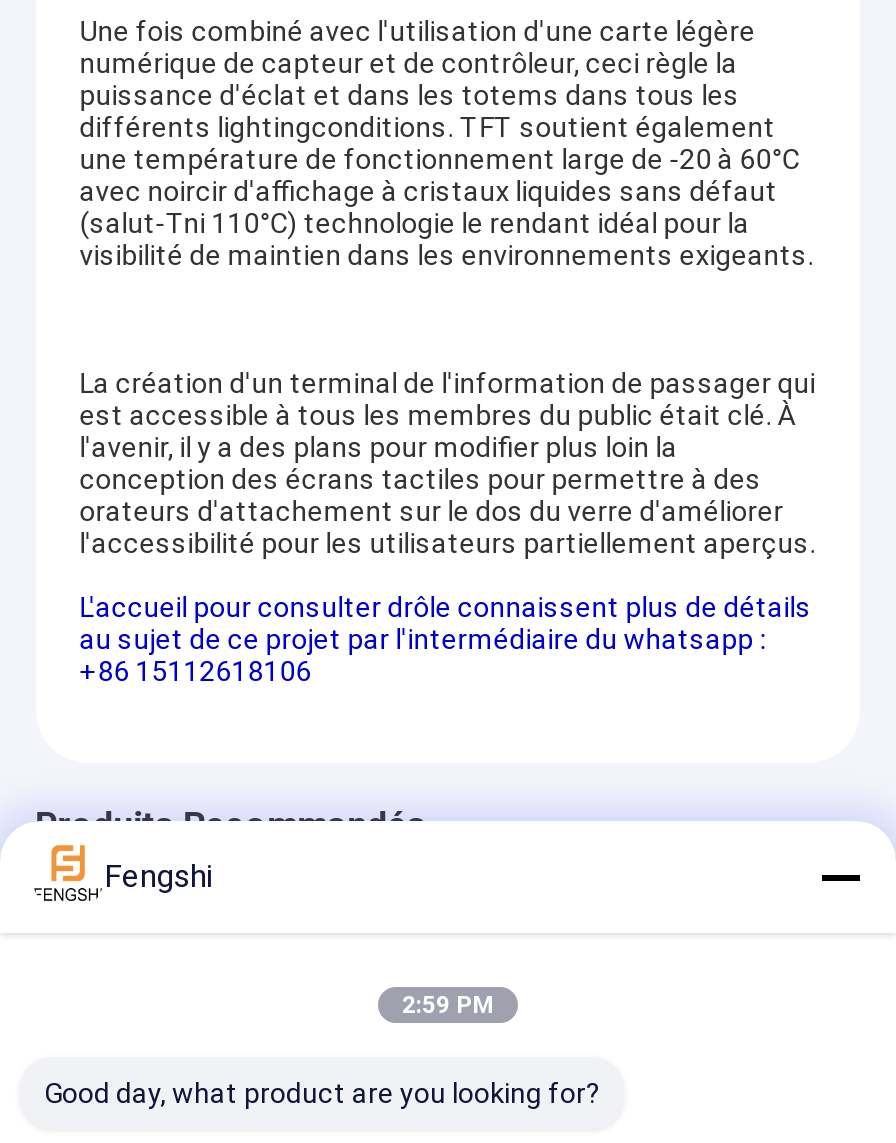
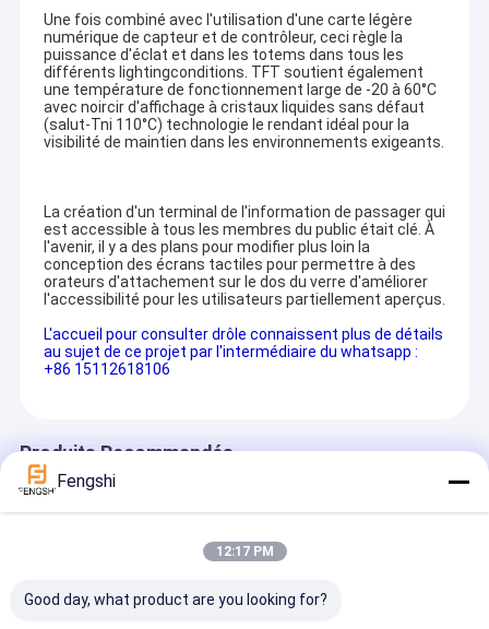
- 2:59 PM
+ 12:17 PM
